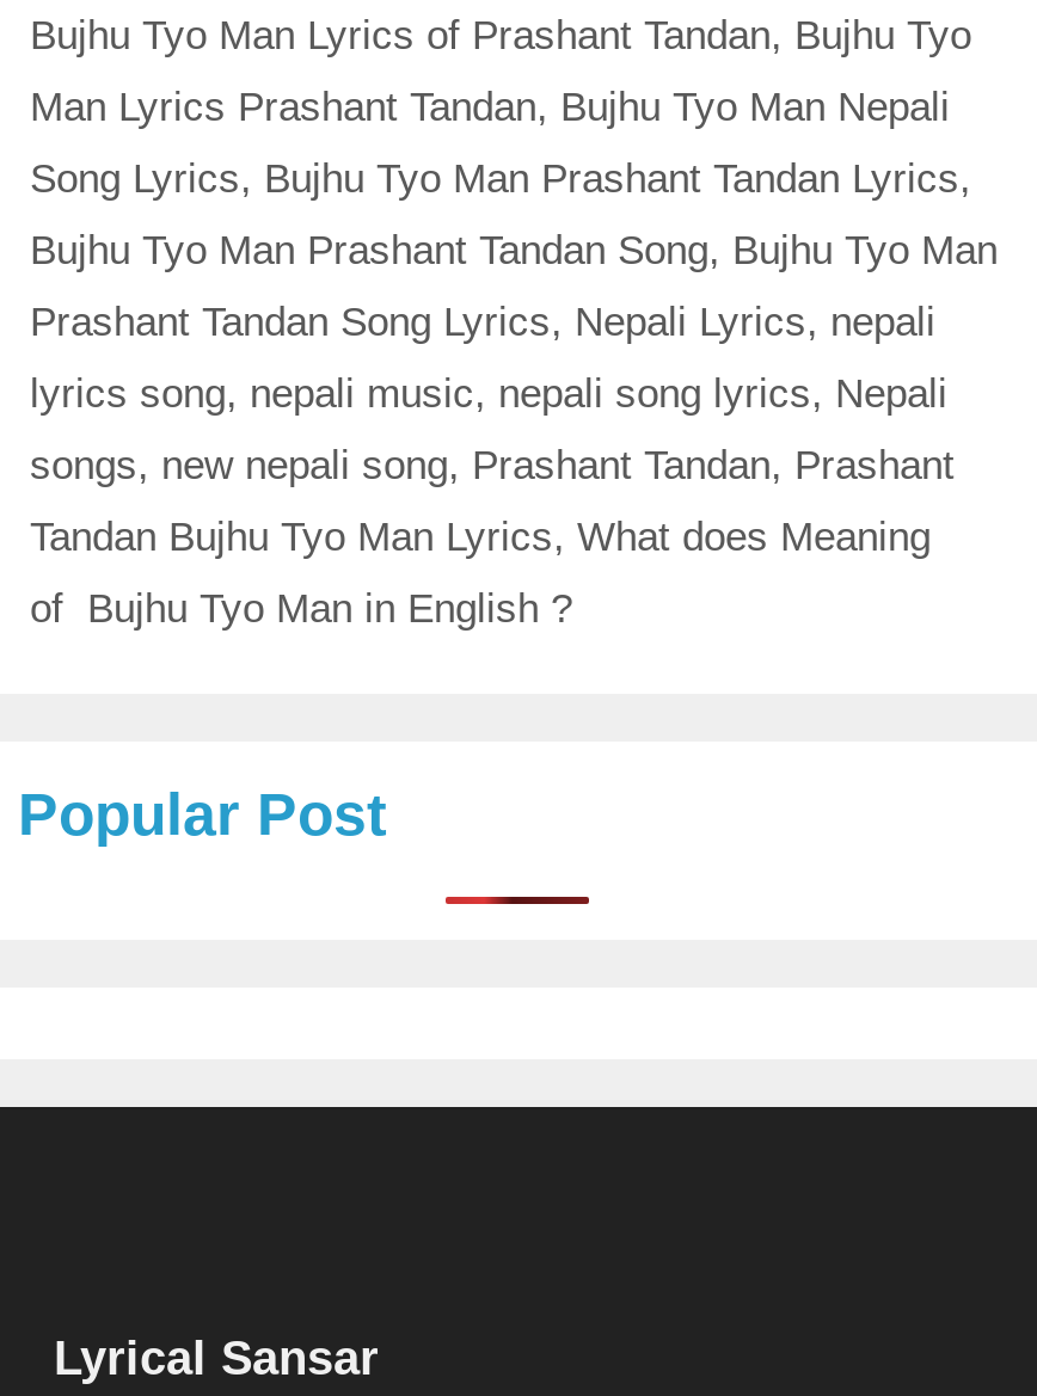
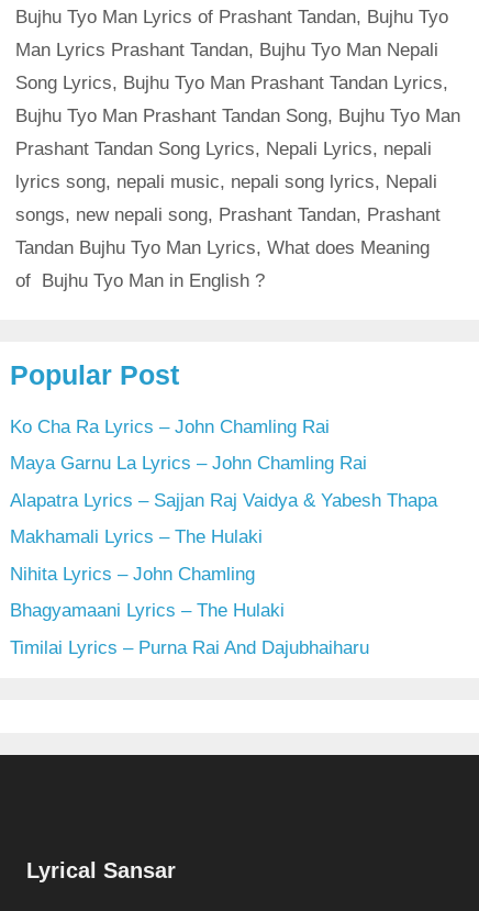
+ Ko Cha Ra Lyrics – John Chamling Rai
+ Maya Garnu La Lyrics – John Chamling Rai
+ Alapatra Lyrics – Sajjan Raj Vaidya & Yabesh Thapa
+ Makhamali Lyrics – The Hulaki
+ Nihita Lyrics – John Chamling
+ Bhagyamaani Lyrics – The Hulaki
+ Timilai Lyrics – Purna Rai And Dajubhaiharu
